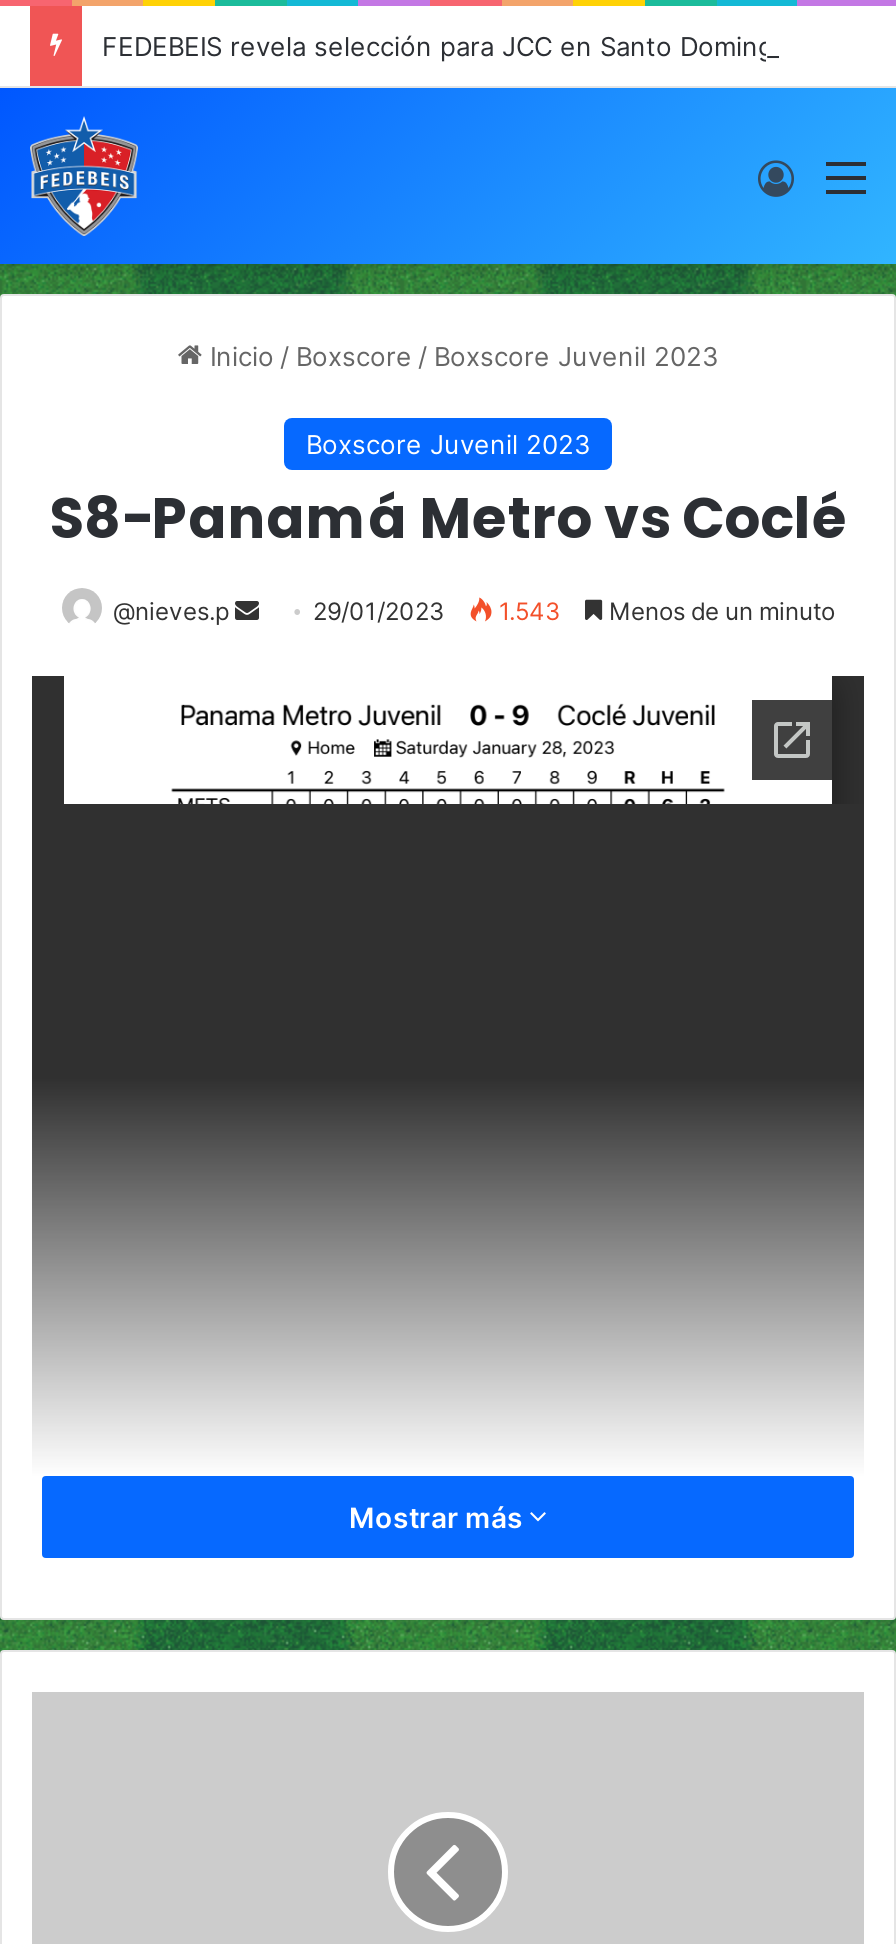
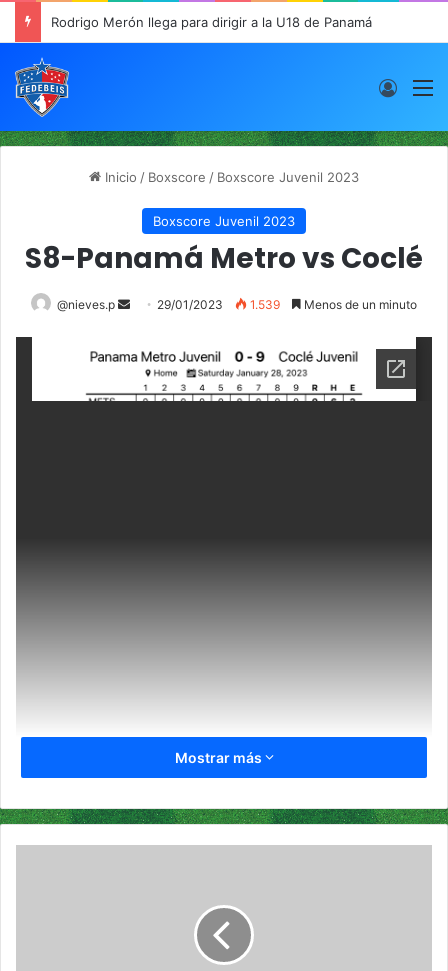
- FEDEBEIS revela selección para JCC en Santo Domingo
+ Rodrigo Merón llega para dirigir a la U18 de Panamá

- 1.543
+ 1.539
